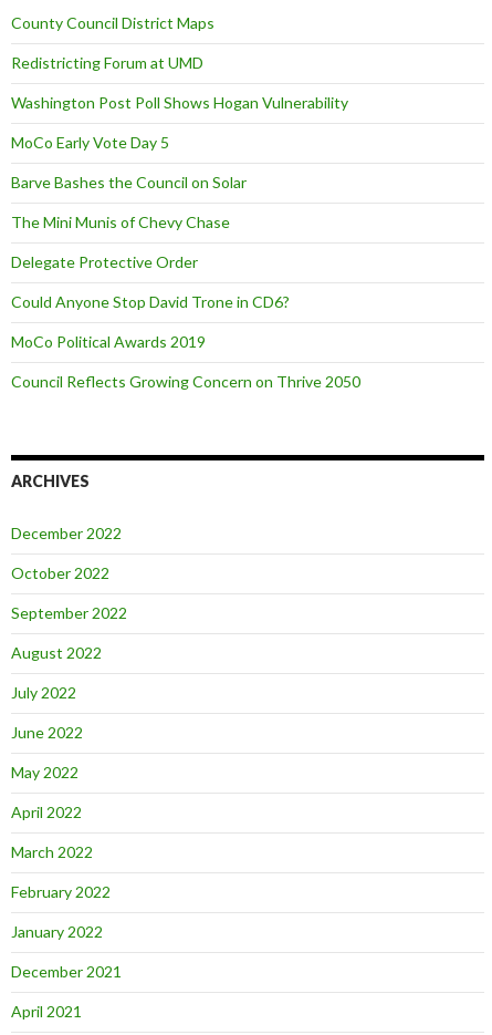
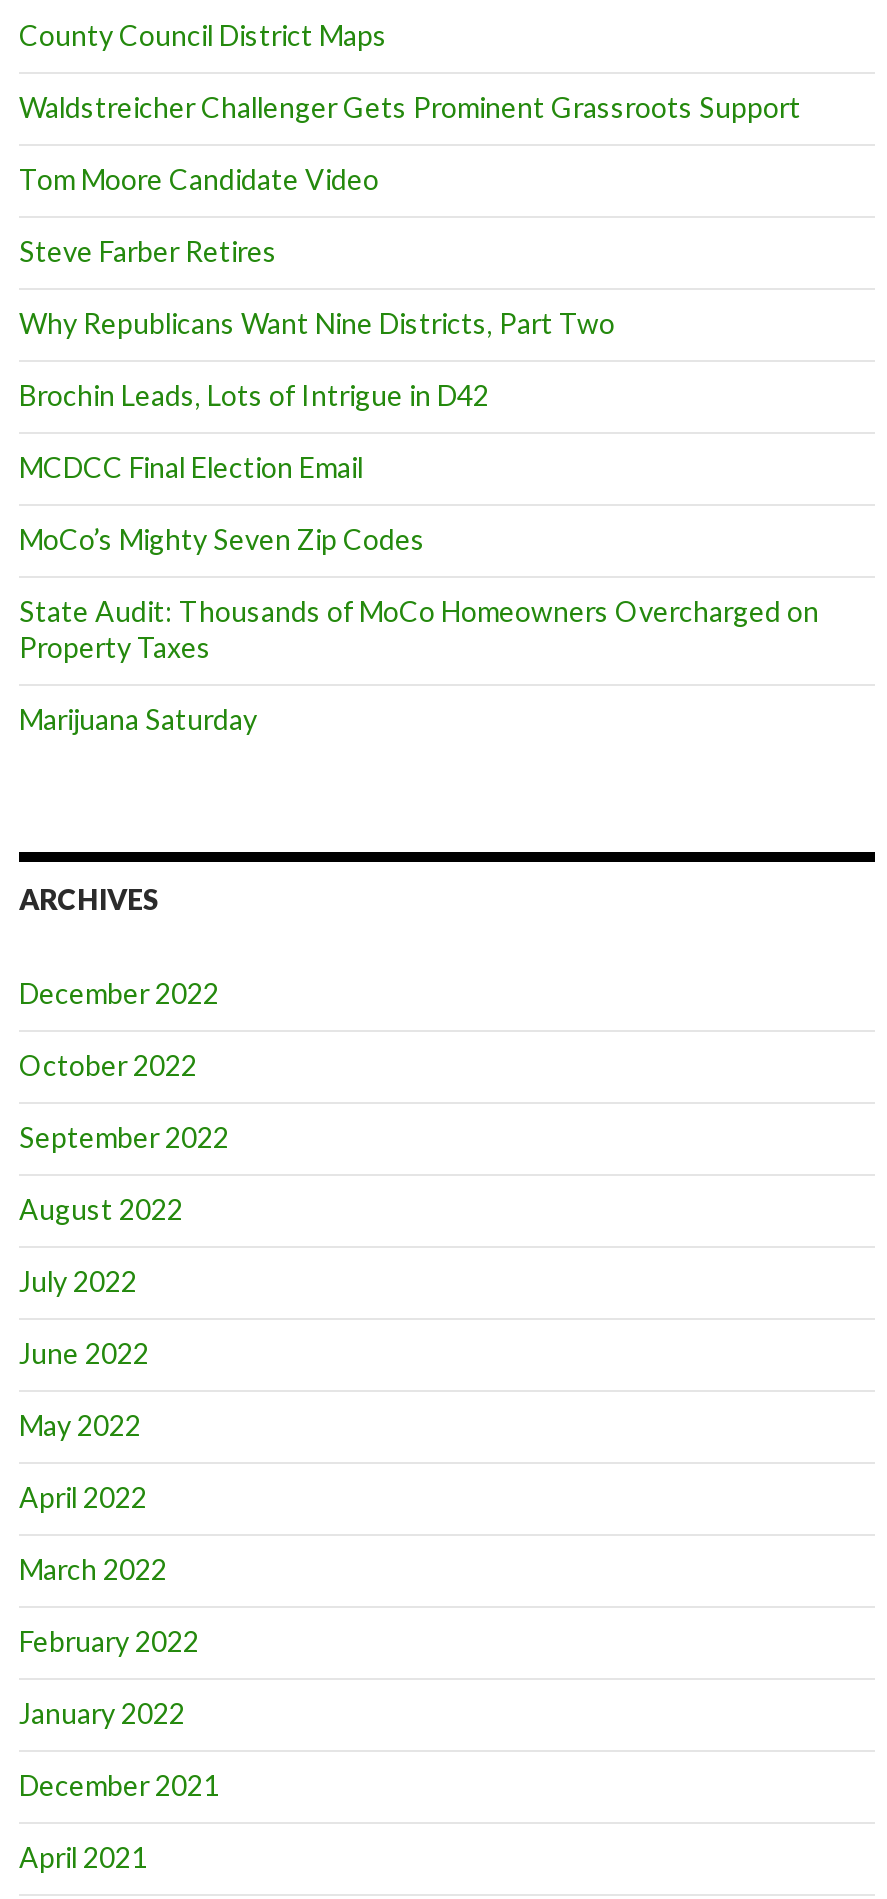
- Redistricting Forum at UMD
+ Waldstreicher Challenger Gets Prominent Grassroots Support

- Washington Post Poll Shows Hogan Vulnerability
+ Tom Moore Candidate Video

- MoCo Early Vote Day 5
+ Steve Farber Retires

- Barve Bashes the Council on Solar
+ Why Republicans Want Nine Districts, Part Two

- The Mini Munis of Chevy Chase
+ Brochin Leads, Lots of Intrigue in D42

- Delegate Protective Order
+ MCDCC Final Election Email

- Could Anyone Stop David Trone in CD6?
+ MoCo’s Mighty Seven Zip Codes

- MoCo Political Awards 2019
+ State Audit: Thousands of MoCo Homeowners Overcharged on
+ Property Taxes

- Council Reflects Growing Concern on Thrive 2050
+ Marijuana Saturday
